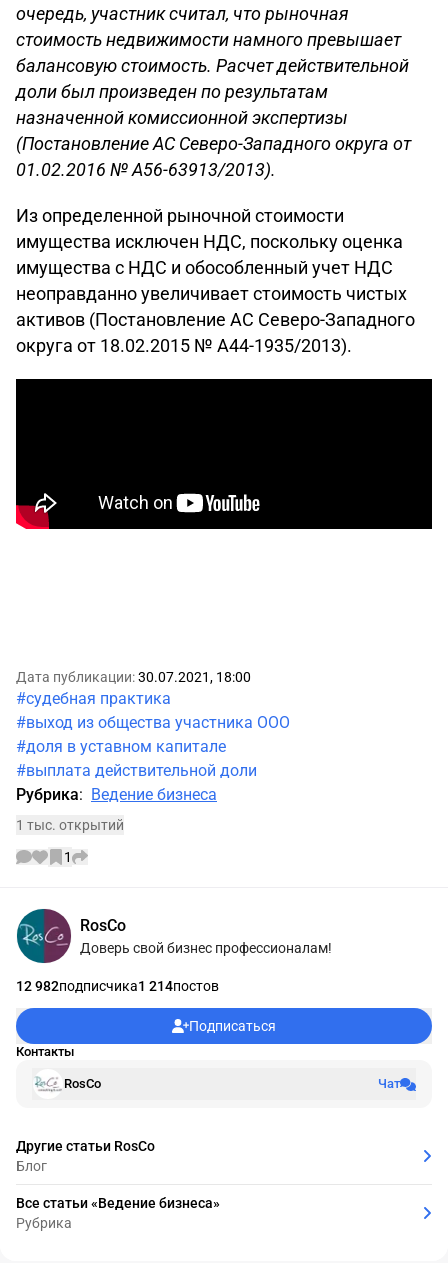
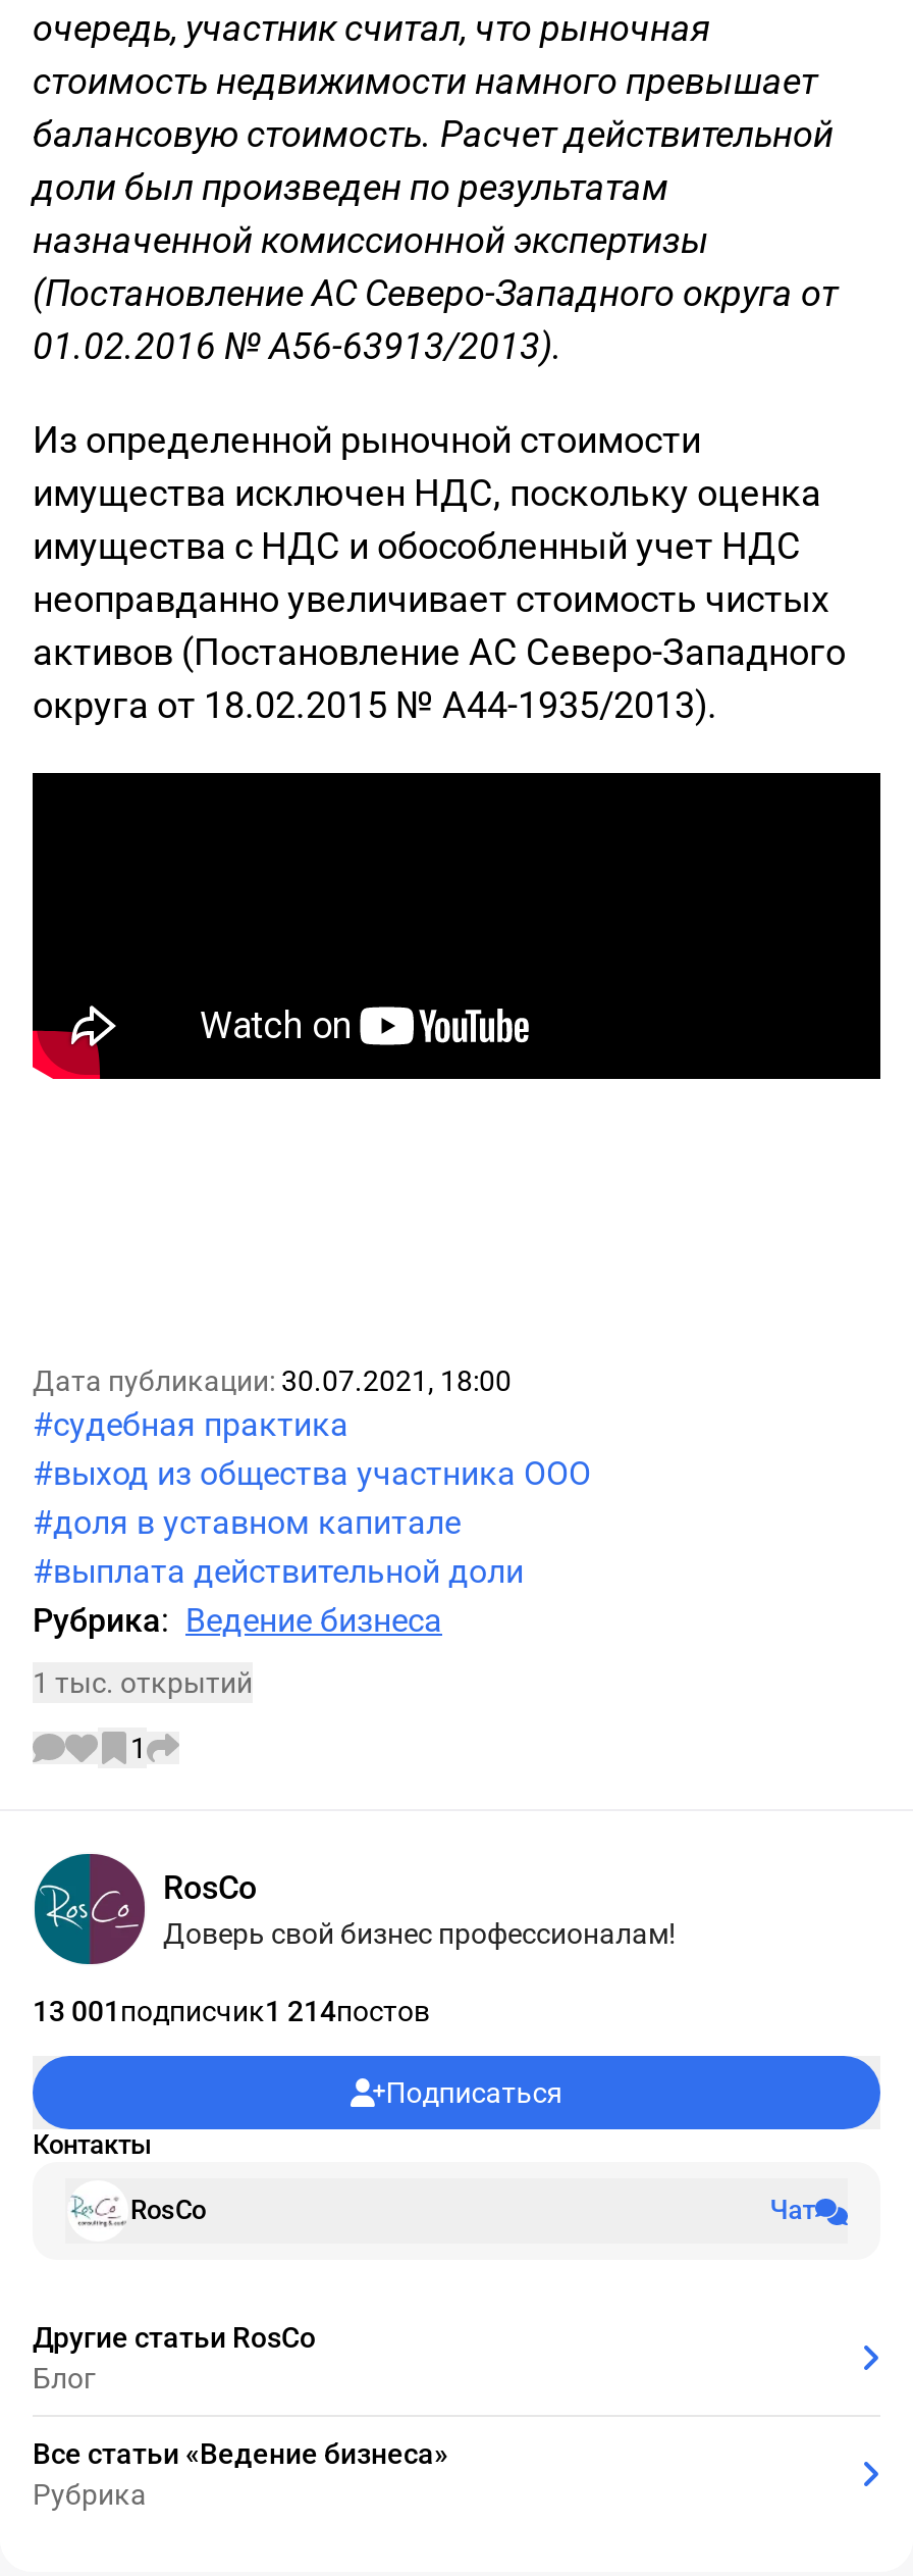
- 12 982 подписчика1 214постов
+ 13 001 подписчик1 214постов
